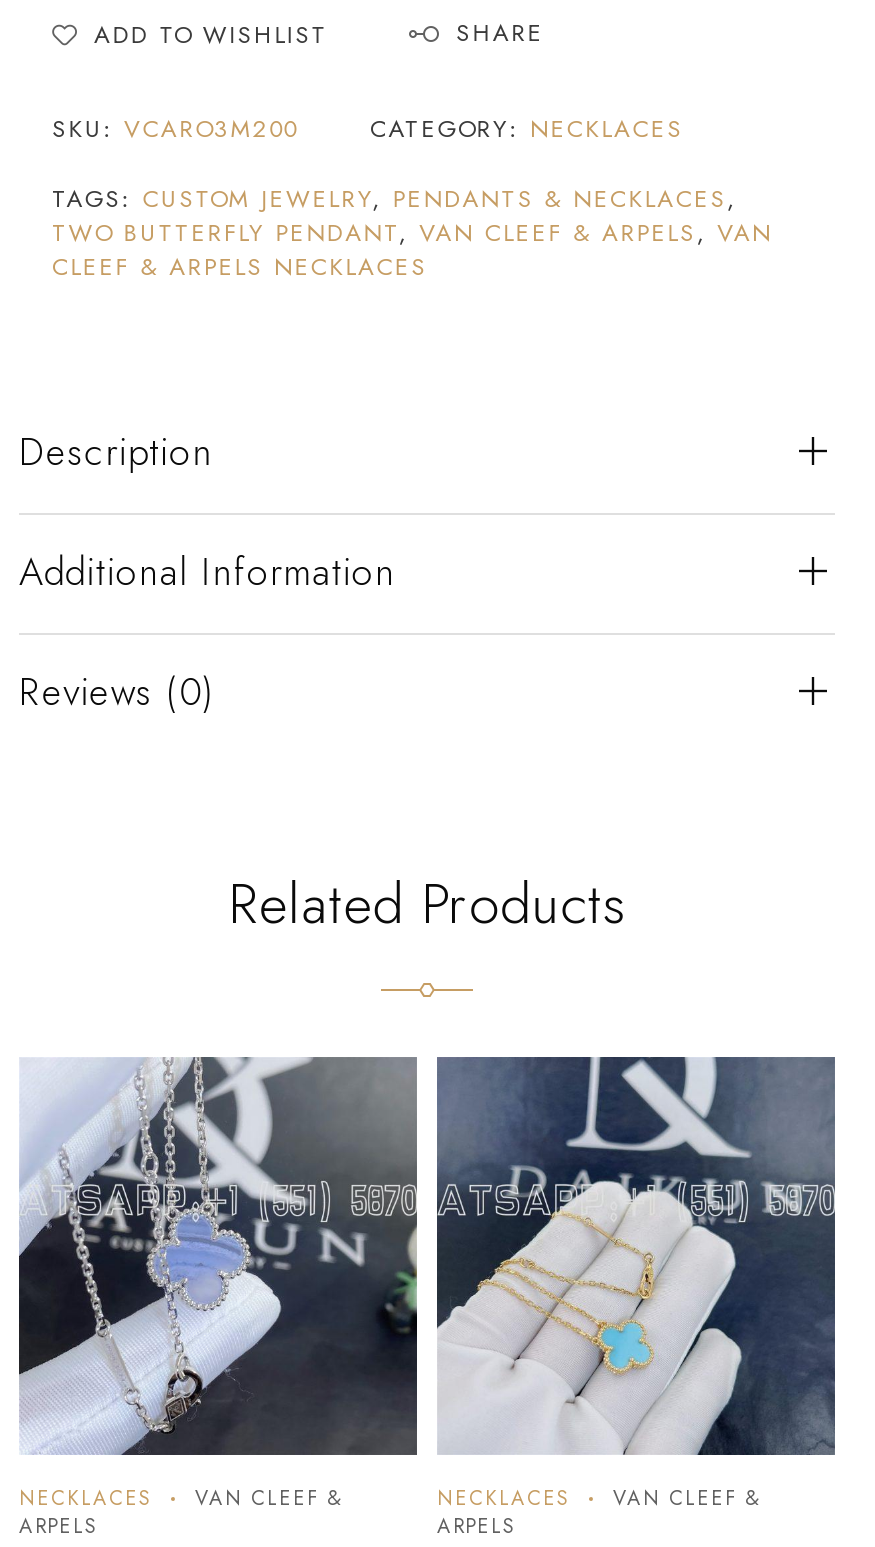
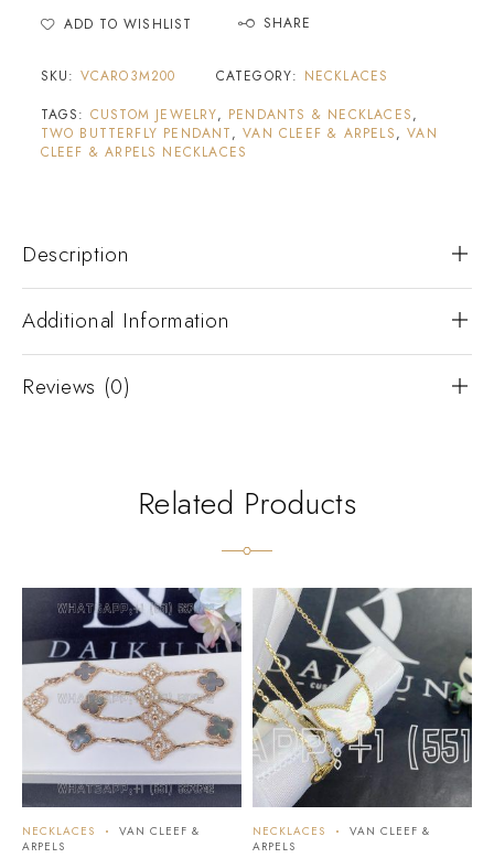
- [image]
+ [image]

- [image]
+ [image]
